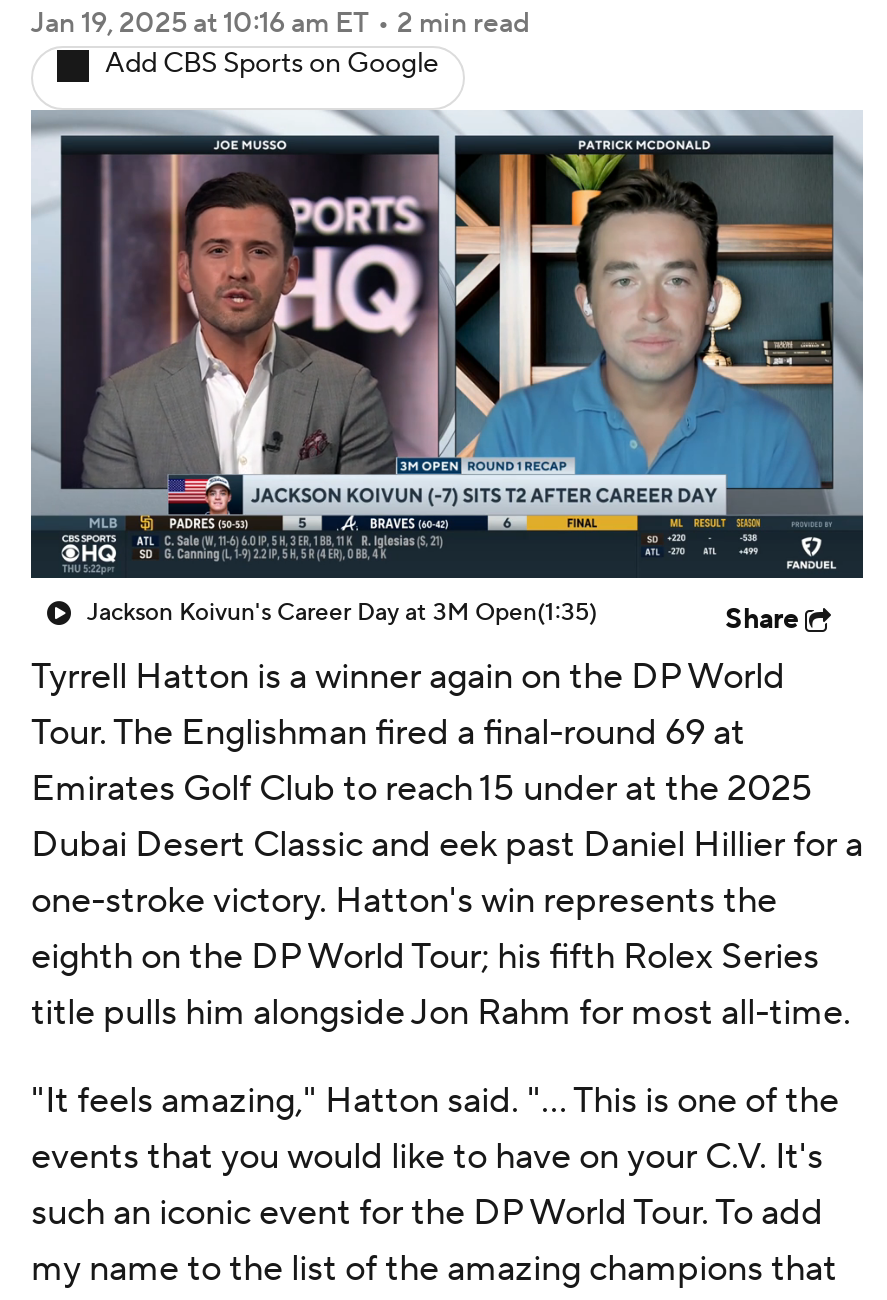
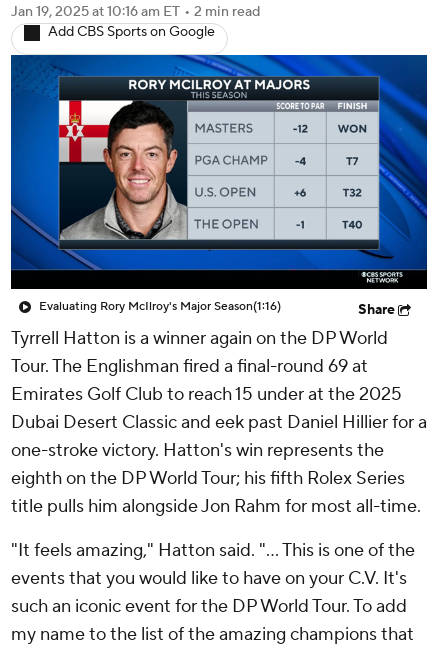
- [image]
- Jackson Koivun's Career Day at 3M Open(1:35)
+ [image]
+ Evaluating Rory McIlroy's Major Season(1:16)
